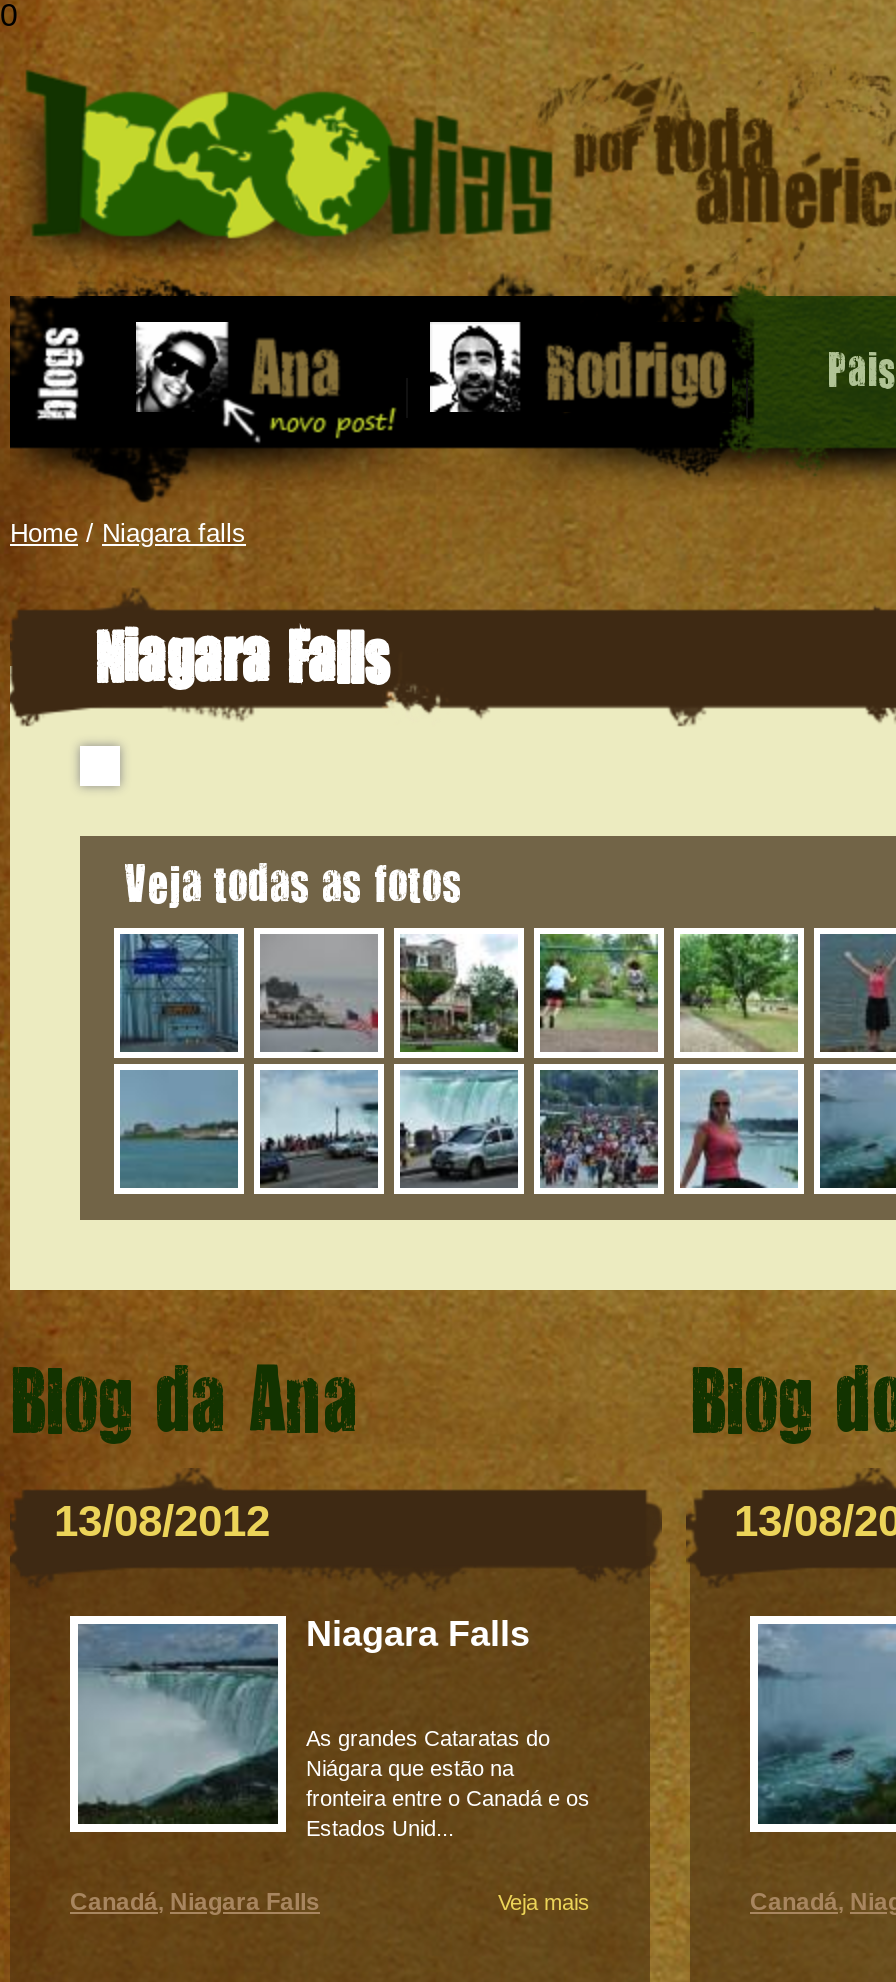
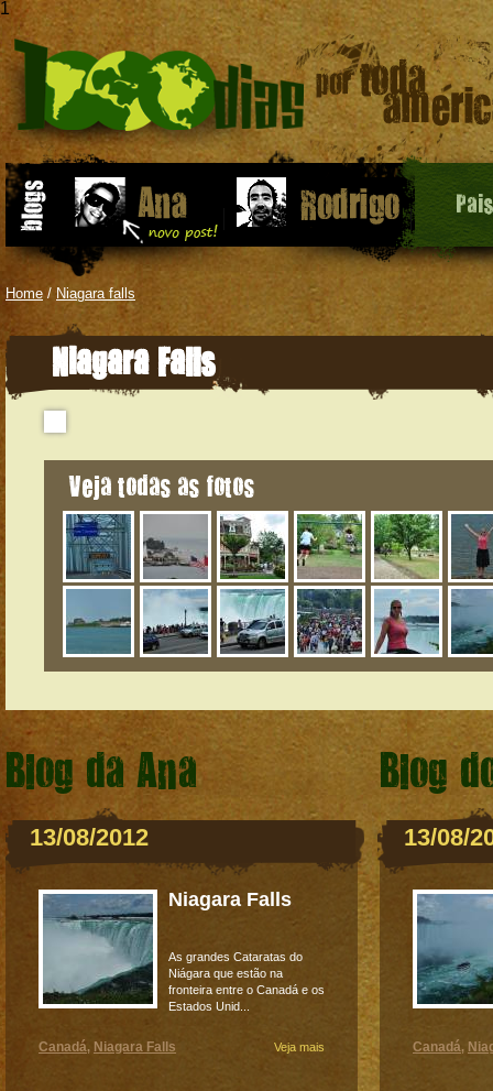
- 0
+ 1
